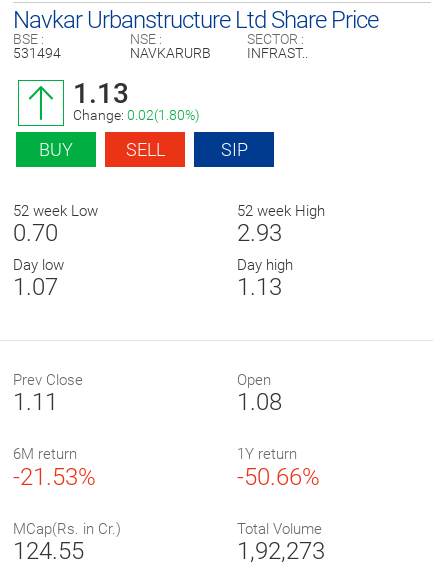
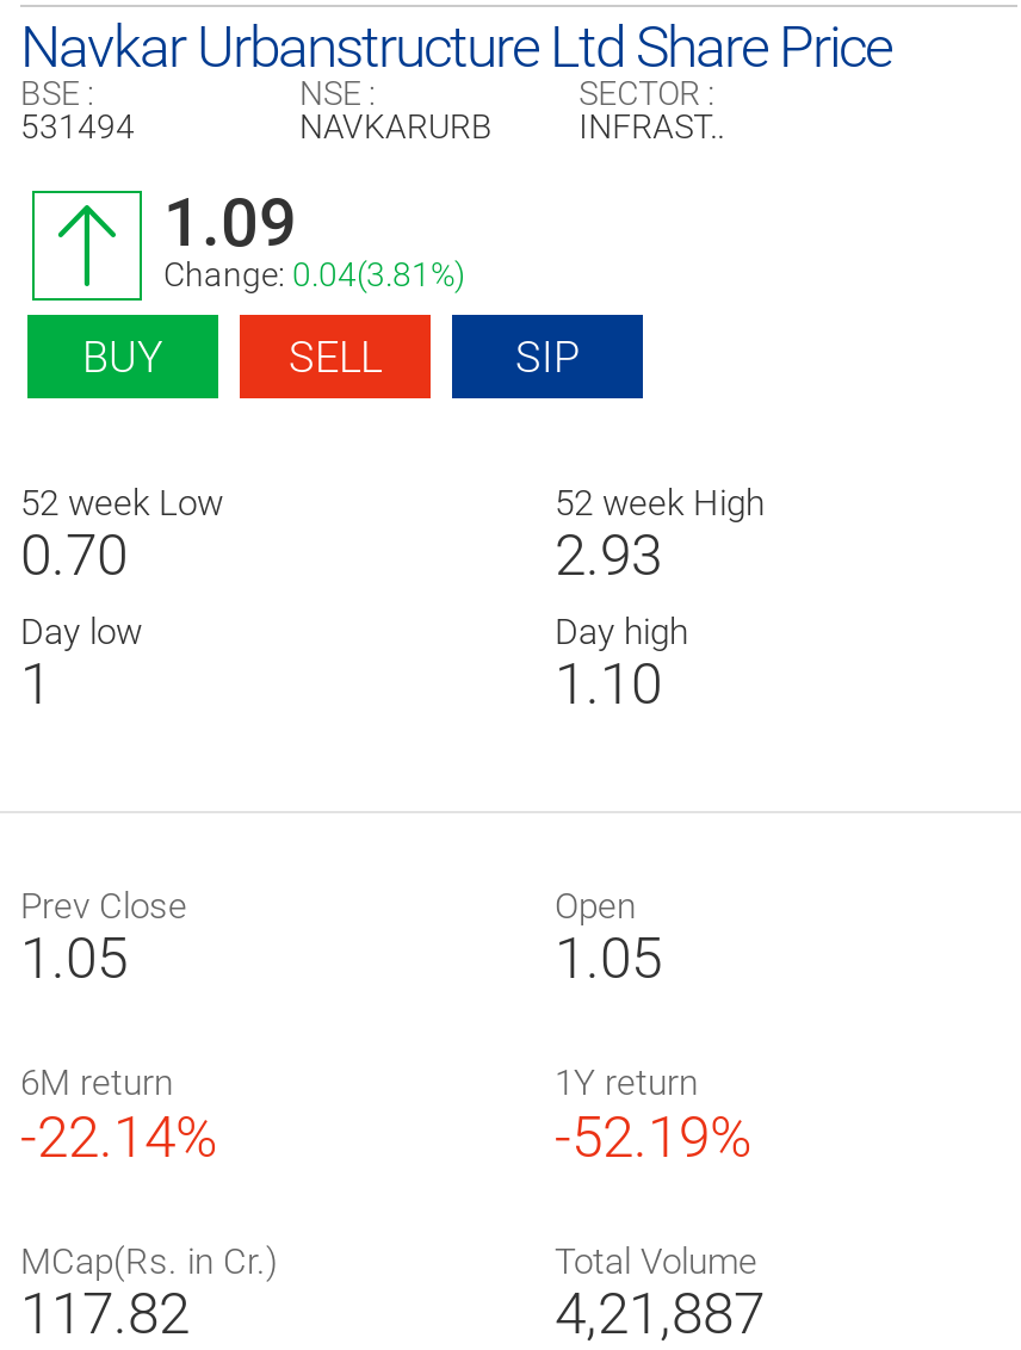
- 1.13
+ 1.09

- Change: 0.02(1.80%)
+ Change: 0.04(3.81%)

- 1.07
+ 1

- 1.13
+ 1.10

- 1.11
+ 1.05

- 1.08
+ 1.05

- -21.53%
+ -22.14%

- -50.66%
+ -52.19%

- 124.55
+ 117.82

- 1,92,273
+ 4,21,887
